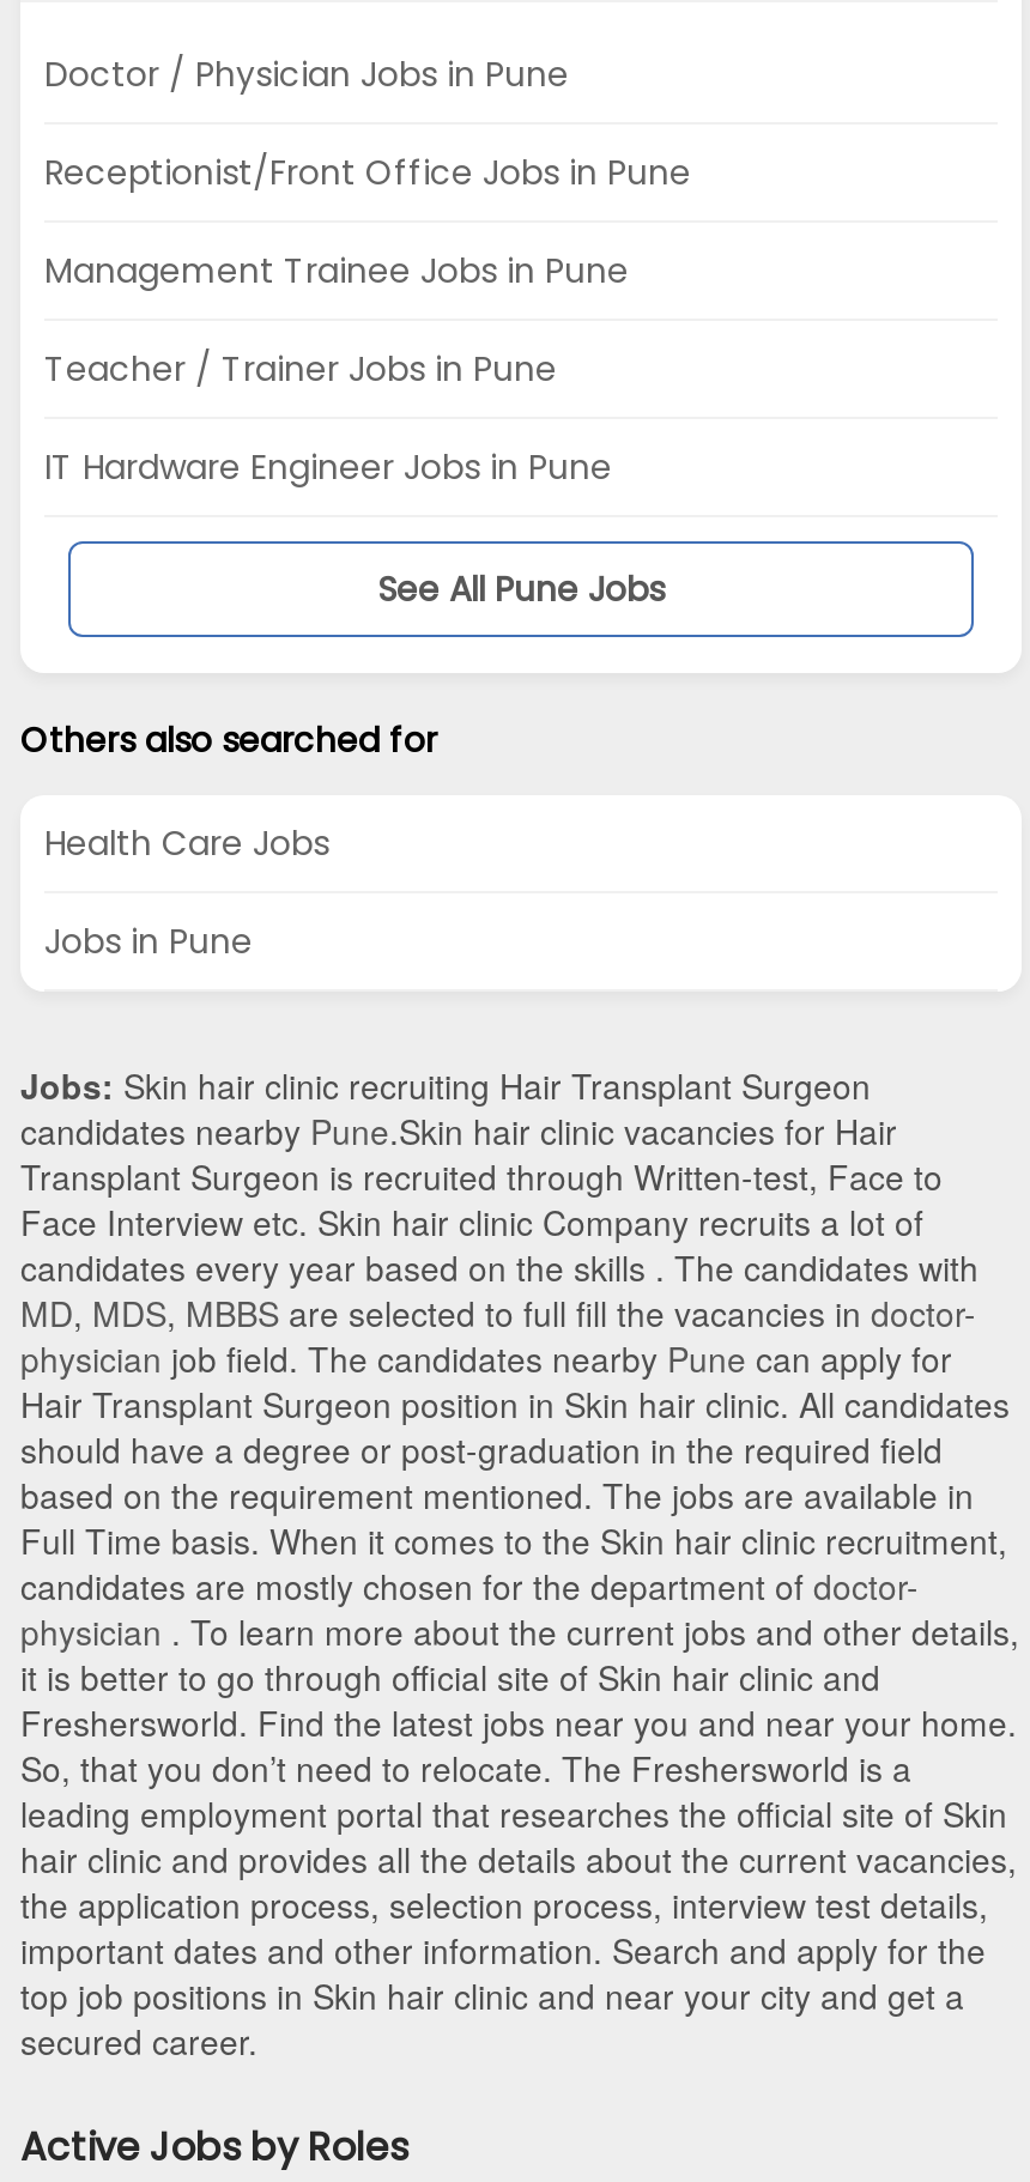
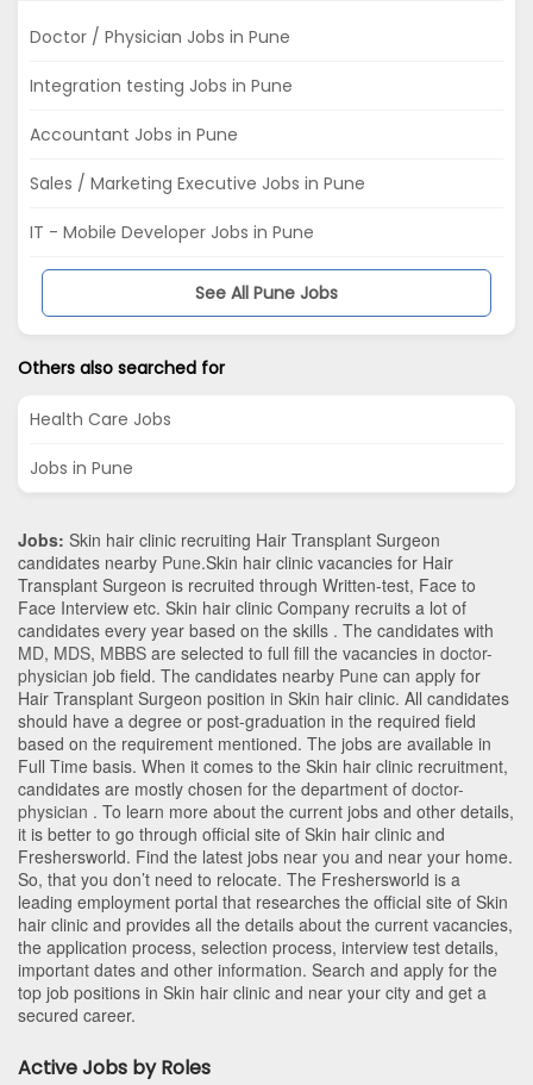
- Receptionist/Front Office Jobs in Pune
+ Integration testing Jobs in Pune

- Management Trainee Jobs in Pune
+ Accountant Jobs in Pune

- Teacher / Trainer Jobs in Pune
+ Sales / Marketing Executive Jobs in Pune

- IT Hardware Engineer Jobs in Pune
+ IT - Mobile Developer Jobs in Pune
